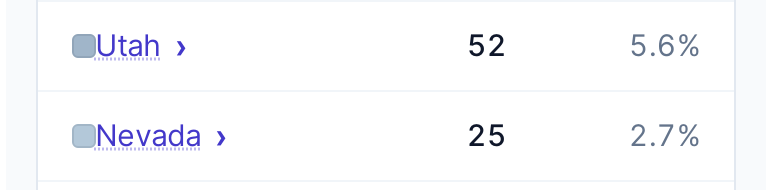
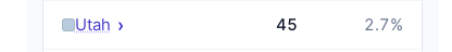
- 52
- 5.6%
- Nevada ›
- 25
+ 45
